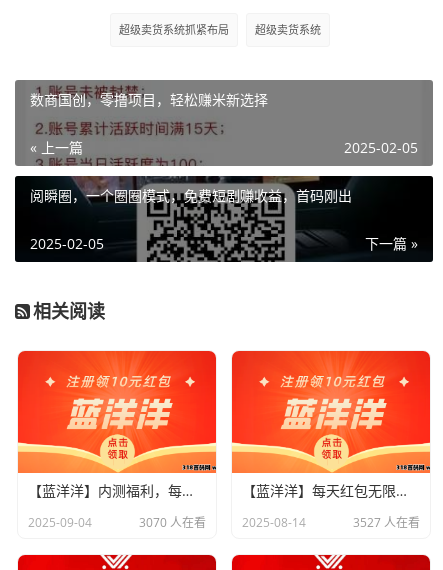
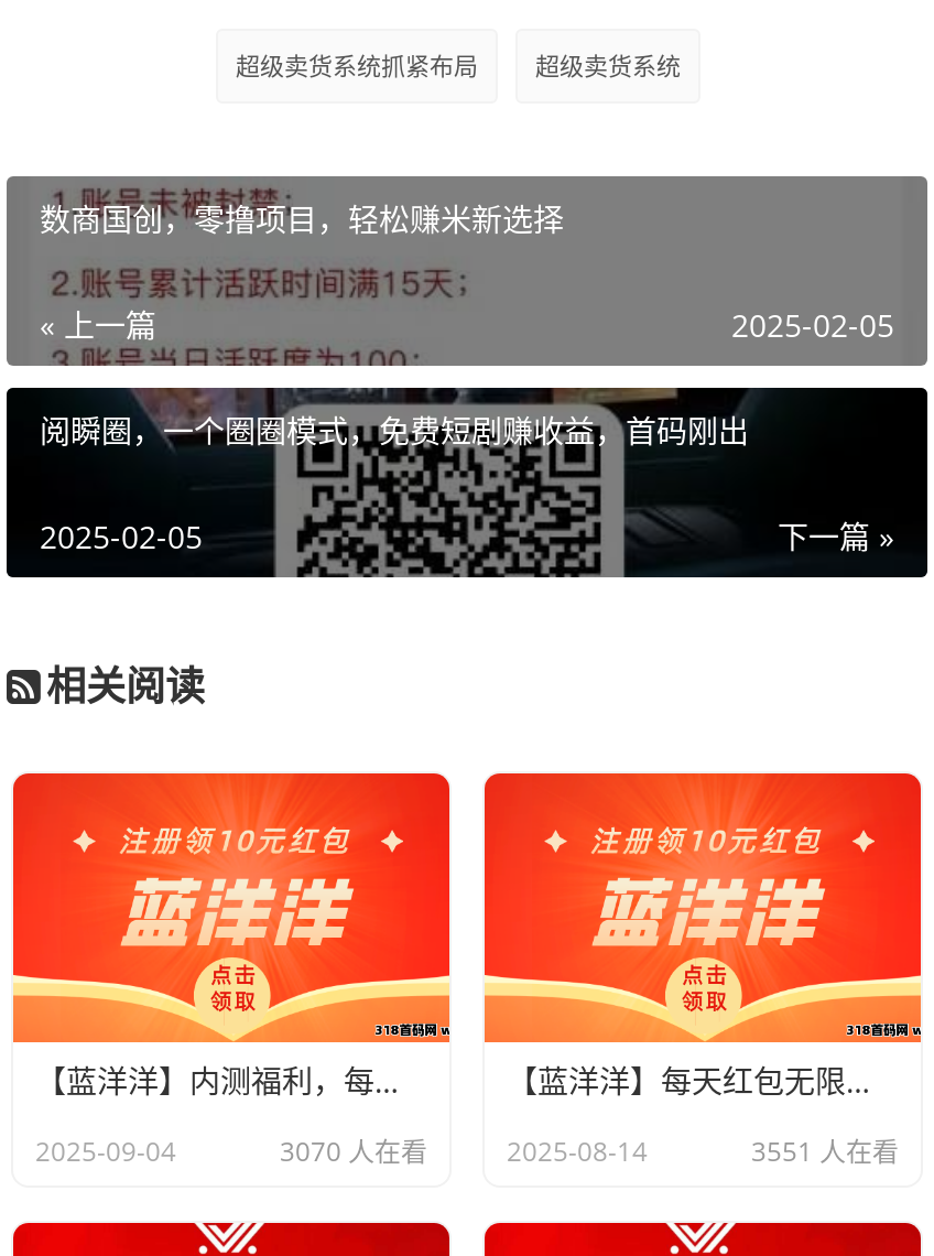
- 3527 人在看
+ 3551 人在看
